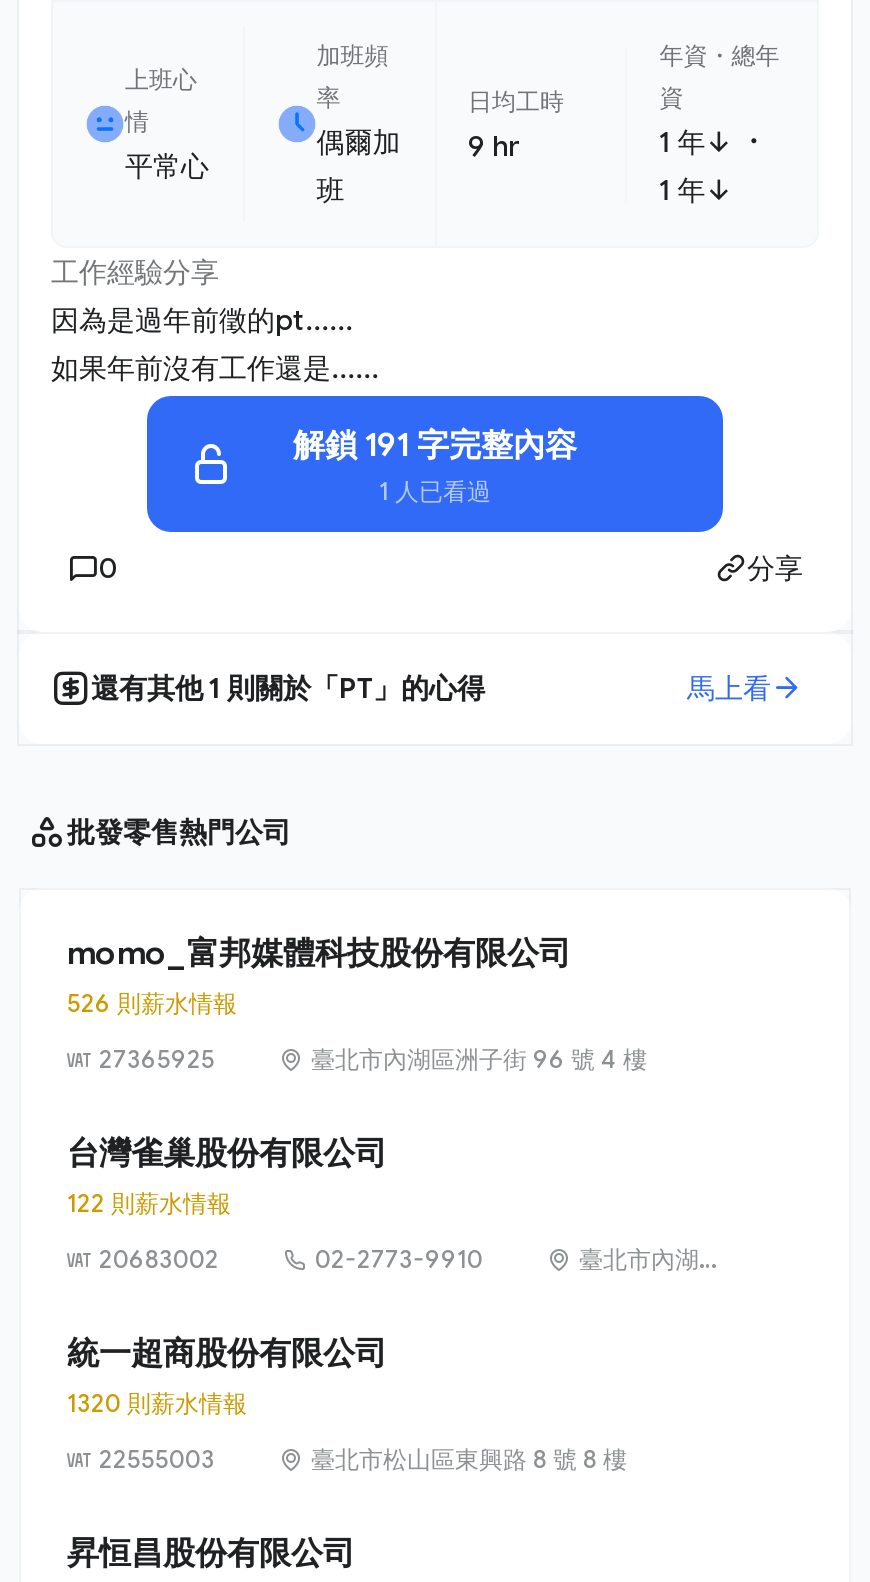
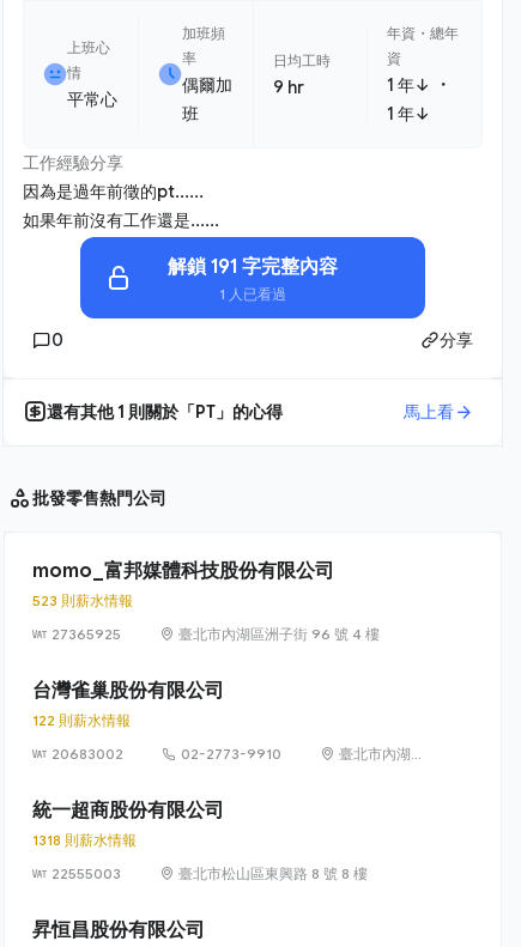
- 526 則薪水情報
+ 523 則薪水情報

- 1320 則薪水情報
+ 1318 則薪水情報
